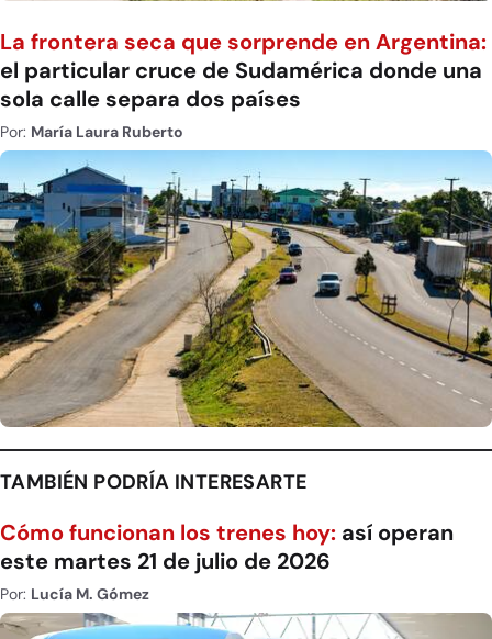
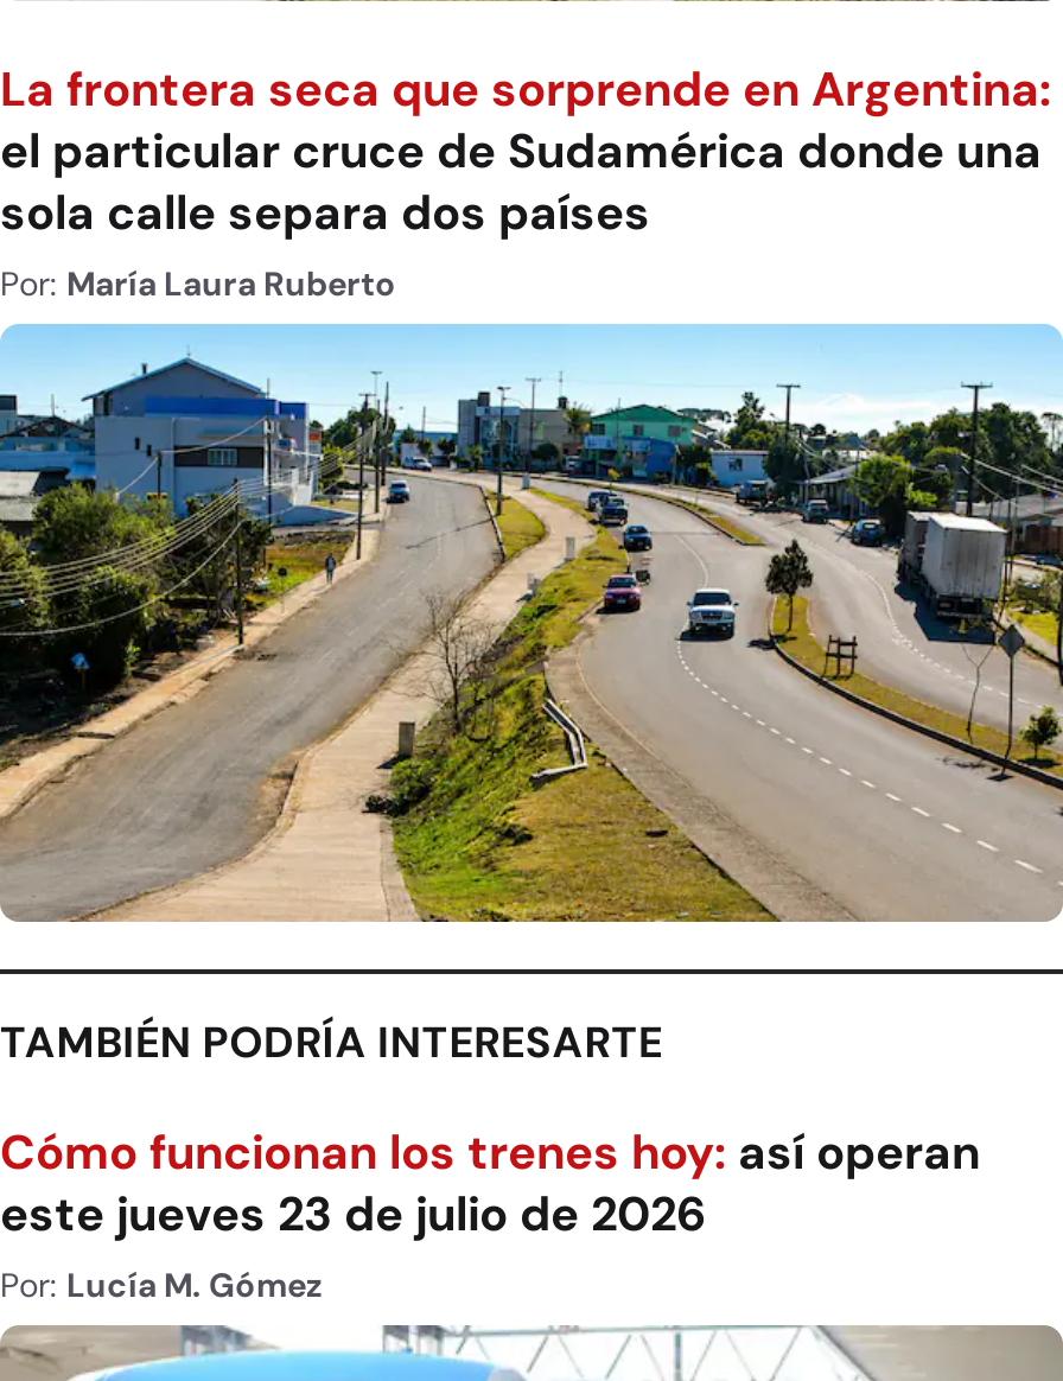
- este martes 21 de julio de 2026
+ este jueves 23 de julio de 2026
